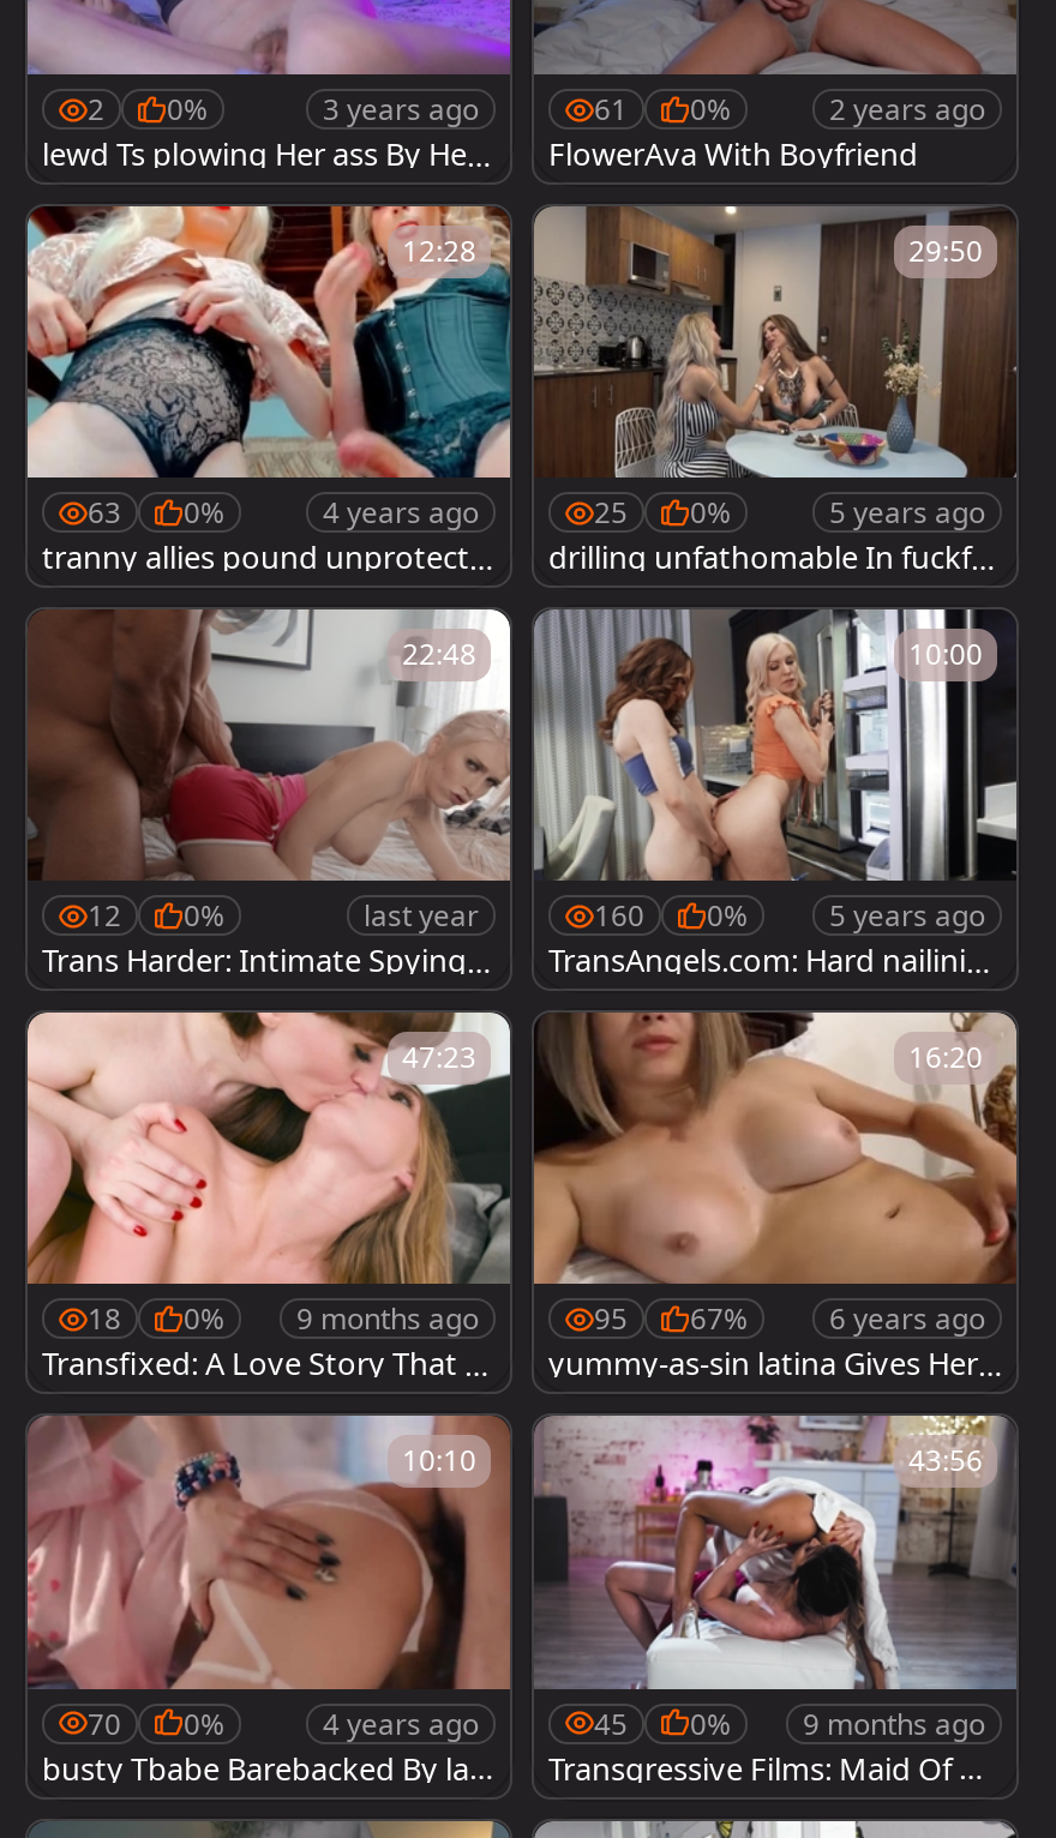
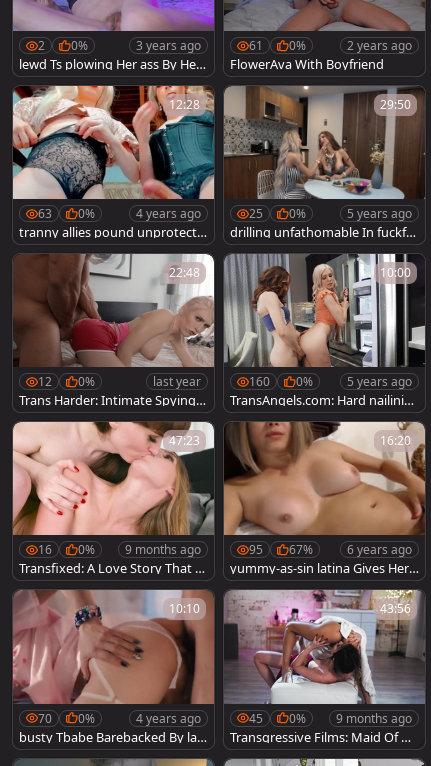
- 18
+ 16
